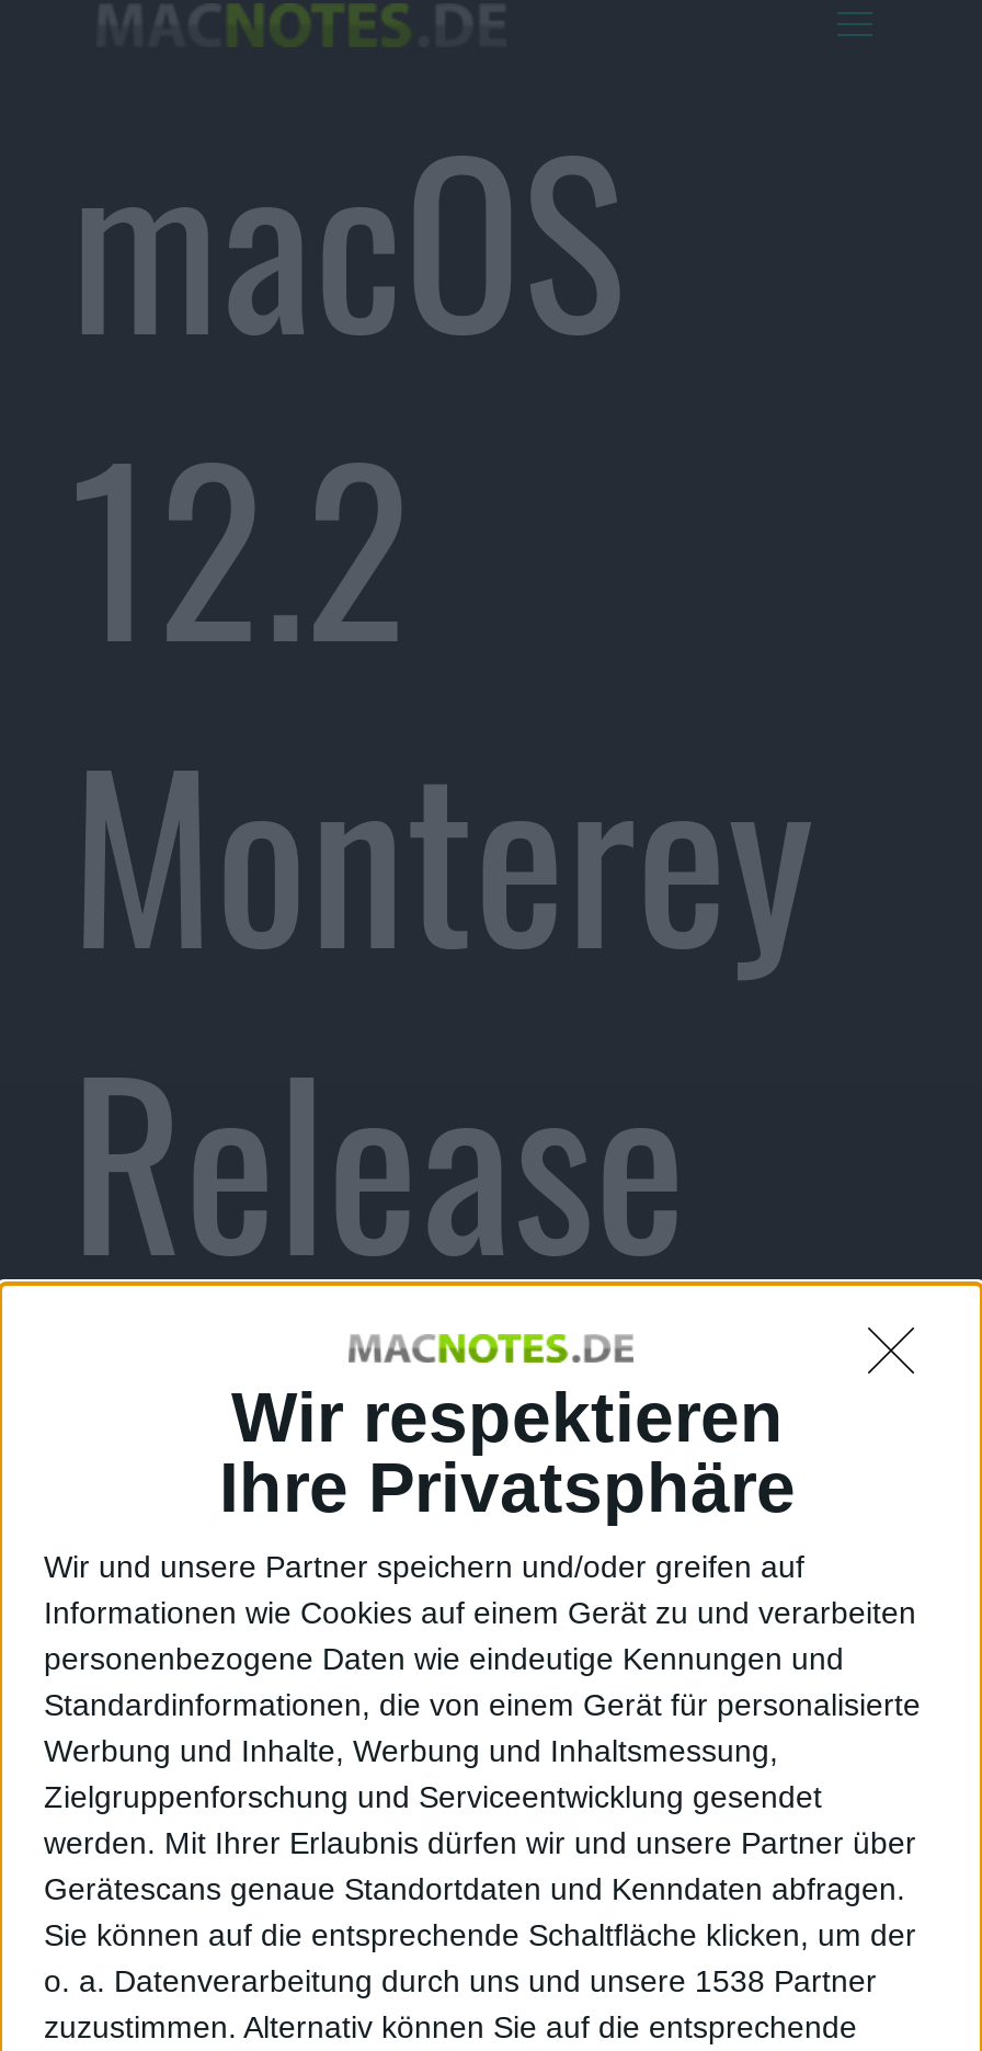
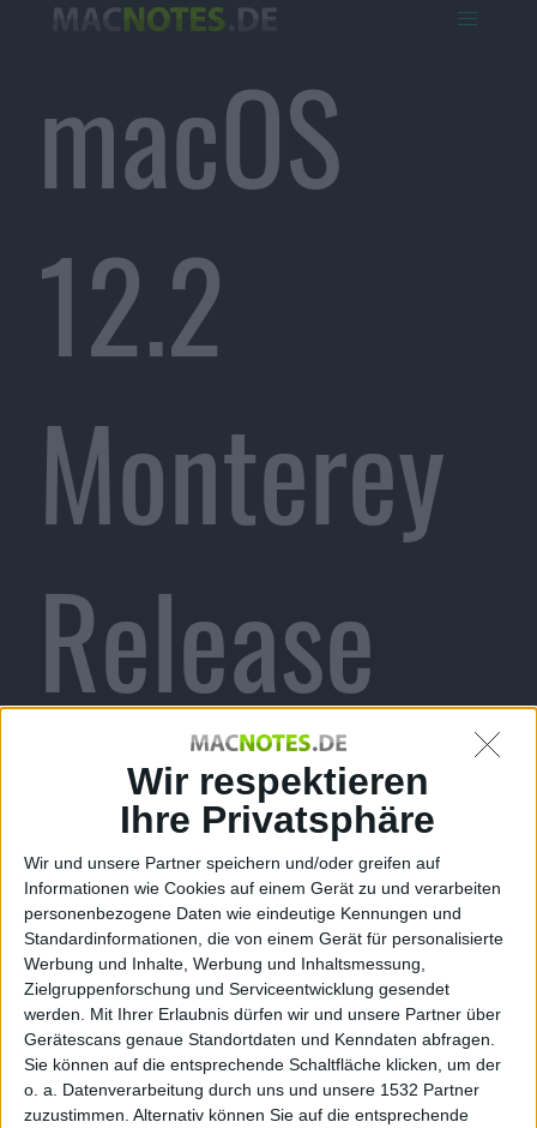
- o. a. Datenverarbeitung durch uns und unsere 1538 Partner
+ o. a. Datenverarbeitung durch uns und unsere 1532 Partner
